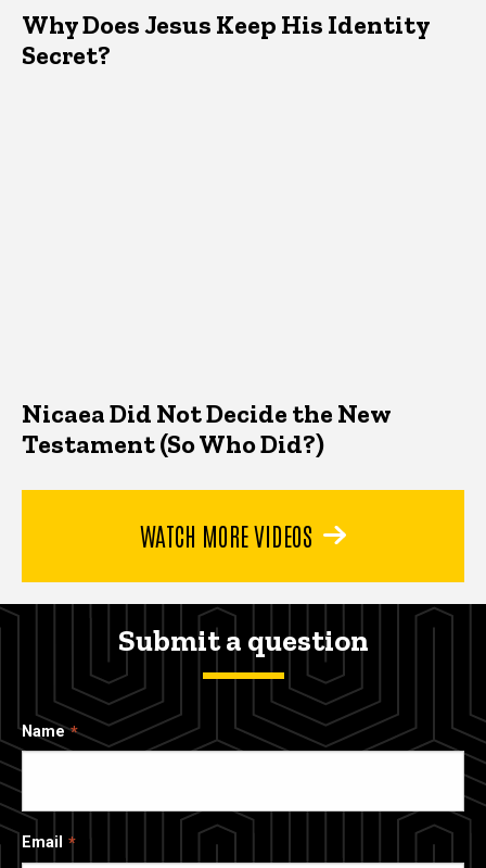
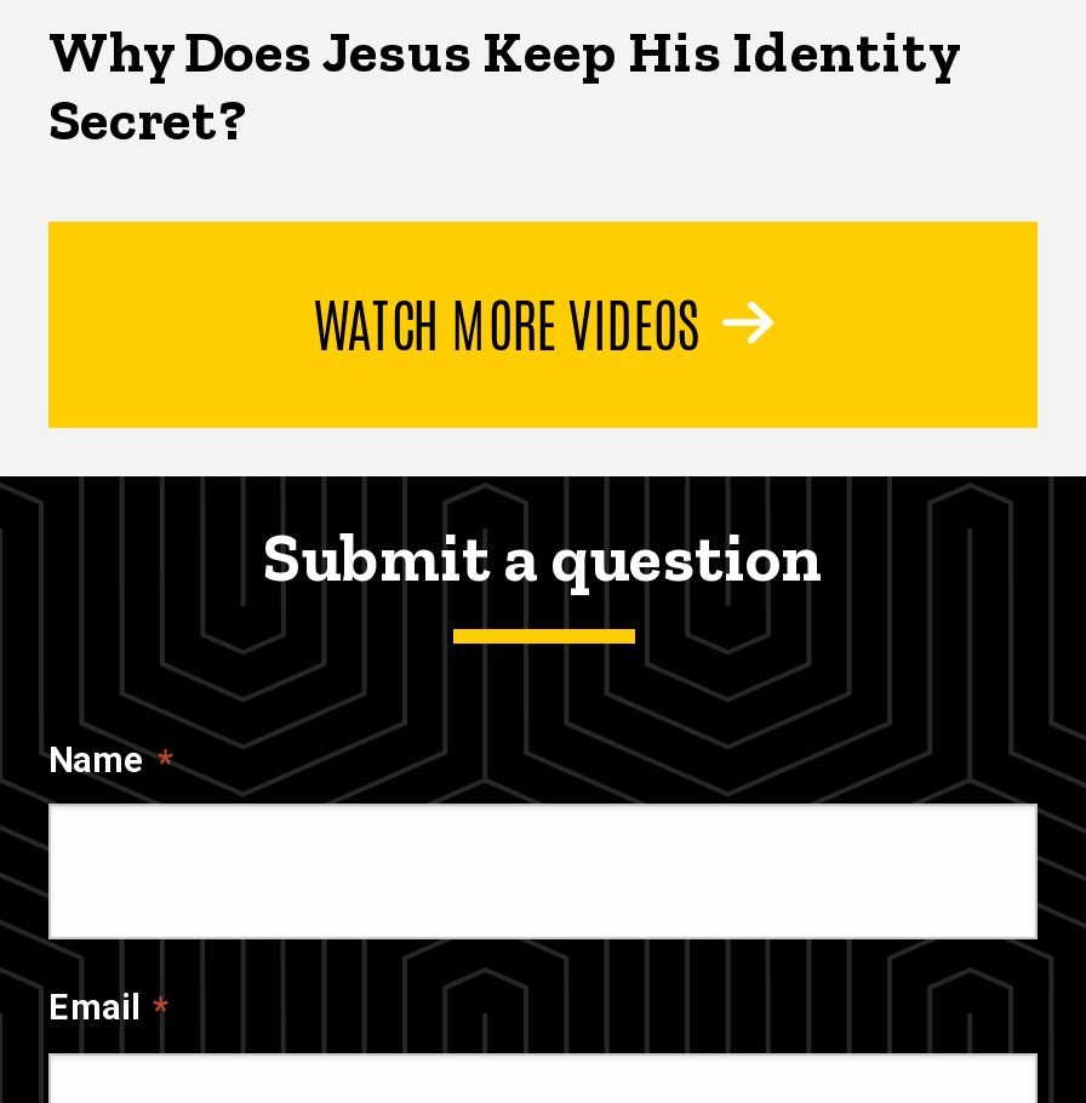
- Nicaea Did Not Decide the New
- Testament (So Who Did?)
